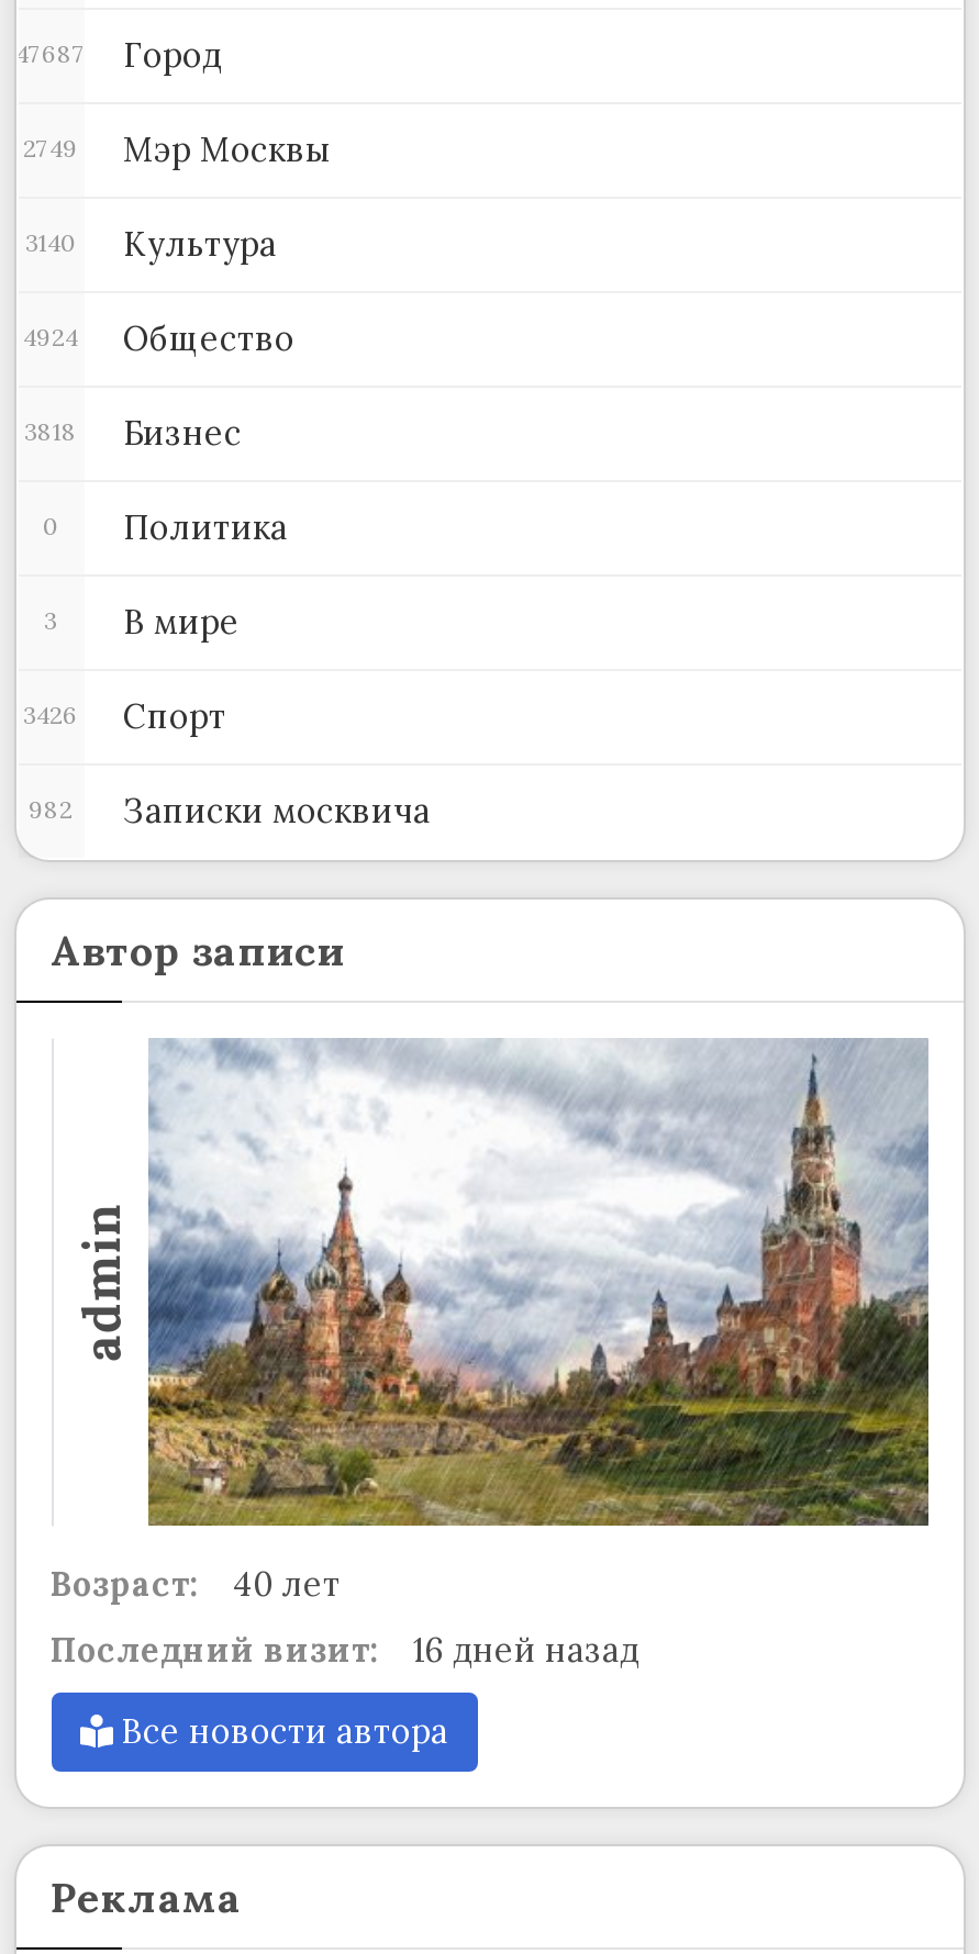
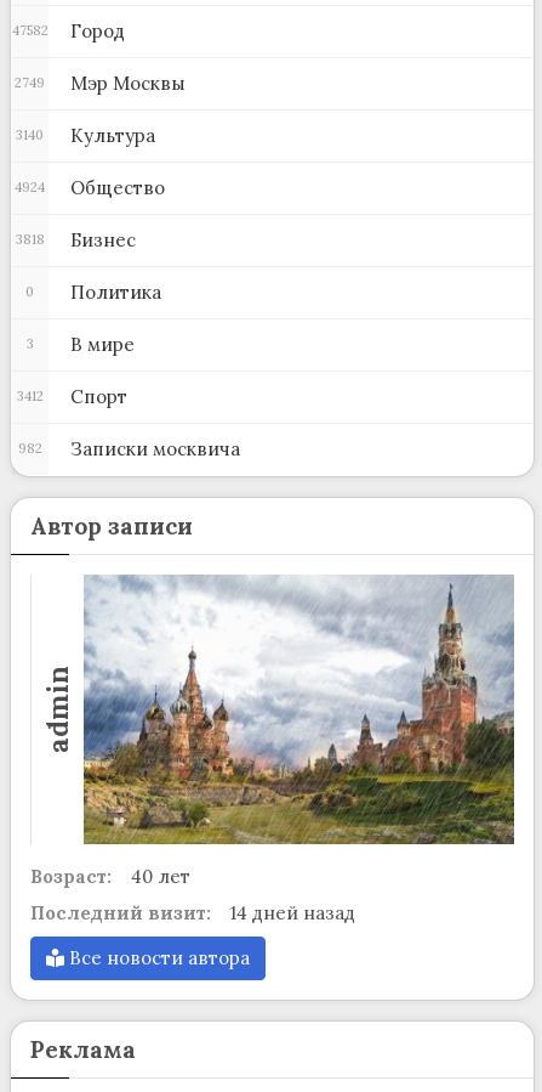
- 47687 Город
+ 47582 Город

- 3426 Спорт
+ 3412 Спорт

- Последний визит: 16 дней назад
+ Последний визит: 14 дней назад
